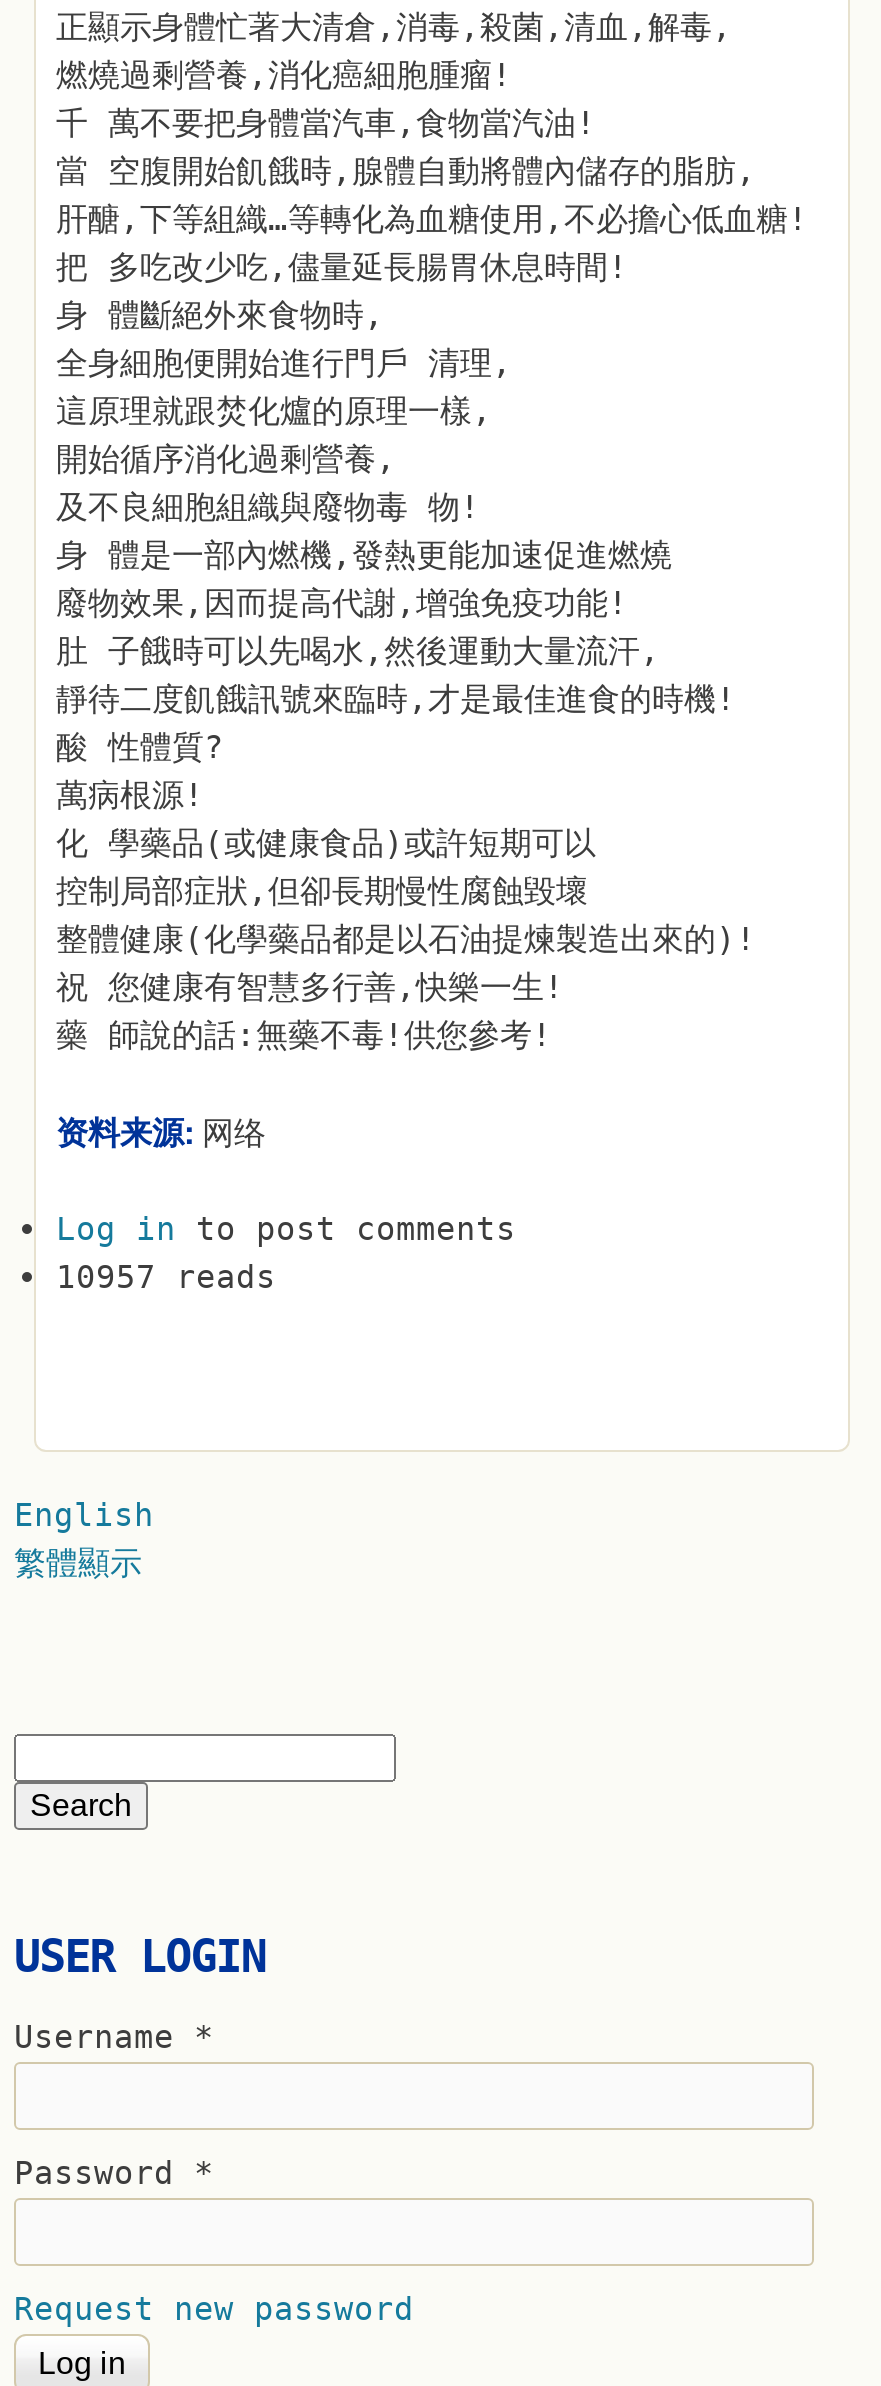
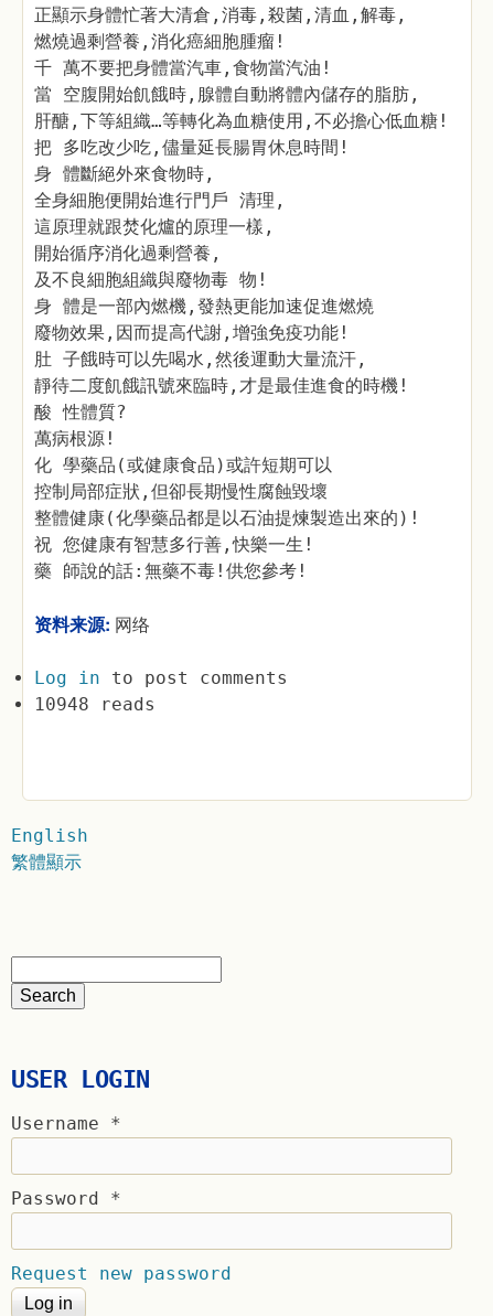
- 10957 reads
+ 10948 reads
